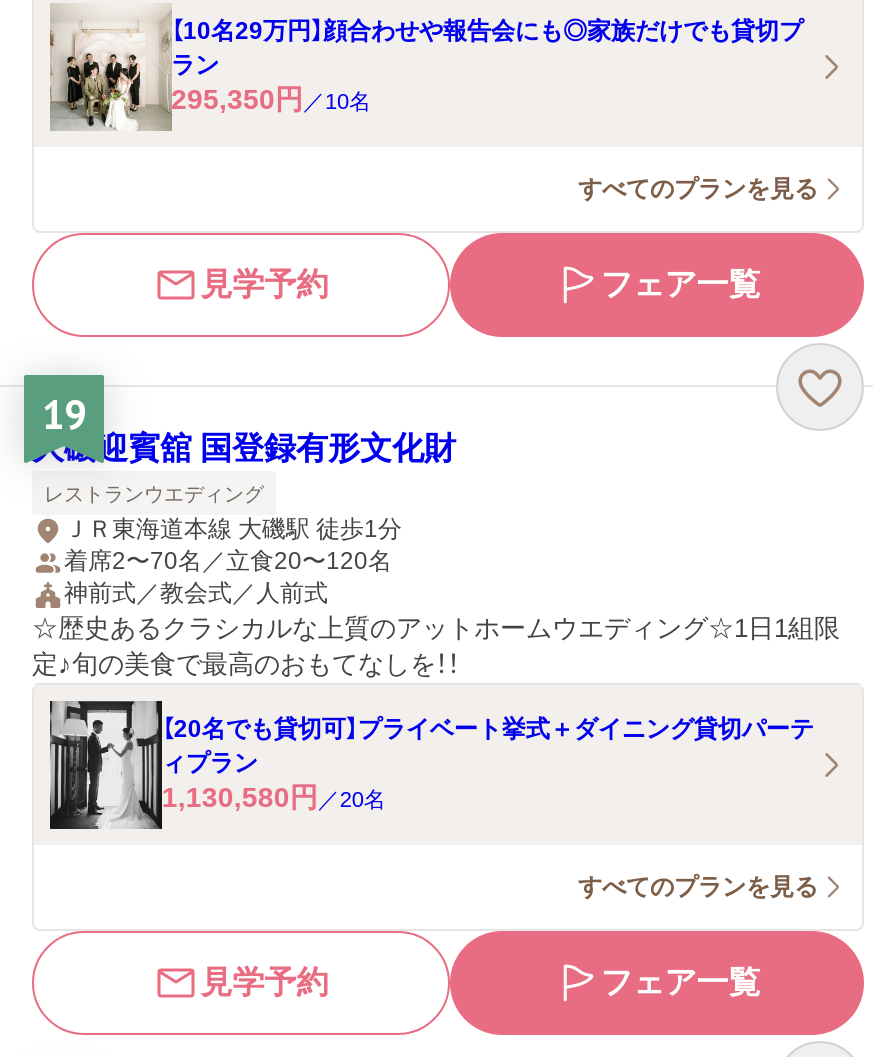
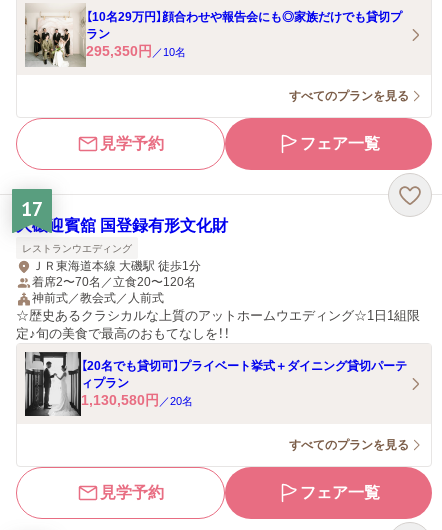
- 19
+ 17
